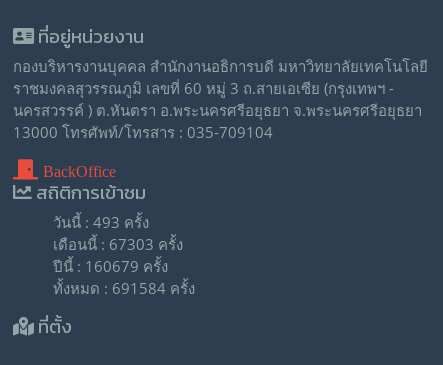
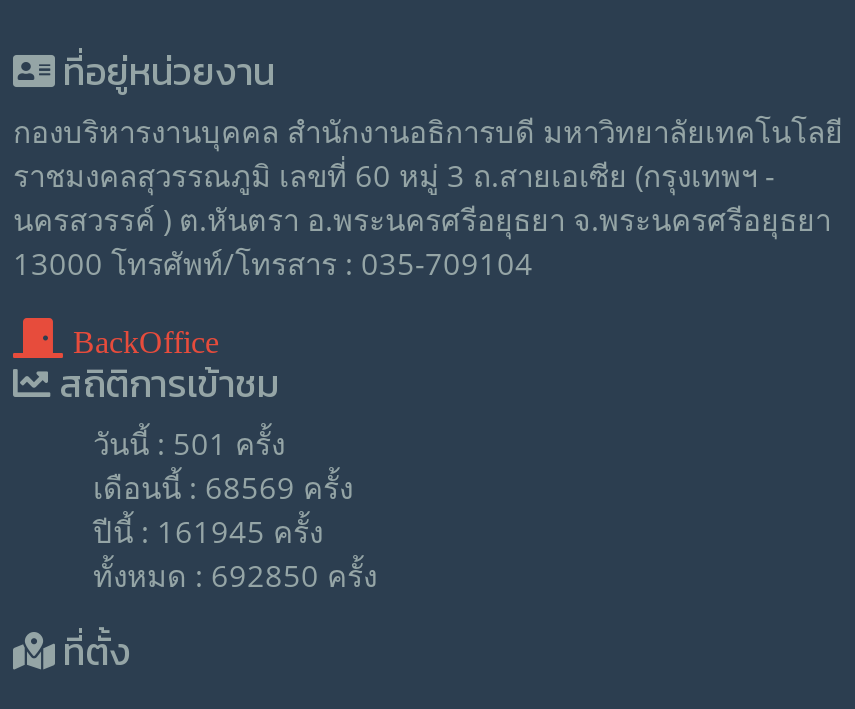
- วันนี้ : 493 ครั้ง
+ วันนี้ : 501 ครั้ง

- เดือนนี้ : 67303 ครั้ง
+ เดือนนี้ : 68569 ครั้ง

- ปีนี้ : 160679 ครั้ง
+ ปีนี้ : 161945 ครั้ง

- ทั้งหมด : 691584 ครั้ง
+ ทั้งหมด : 692850 ครั้ง
